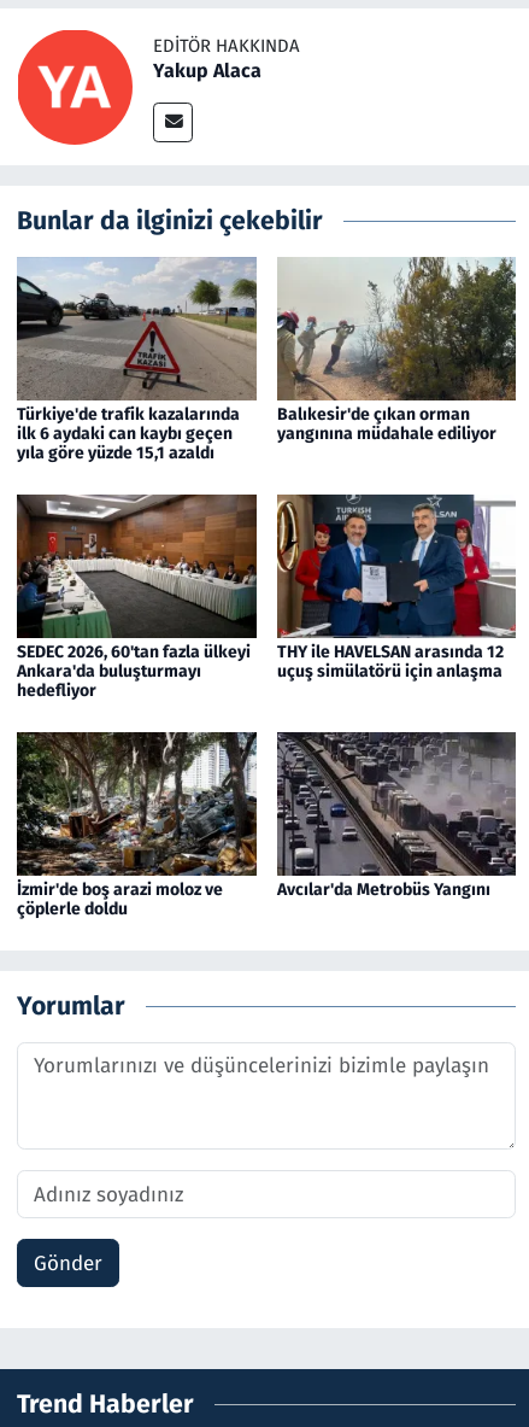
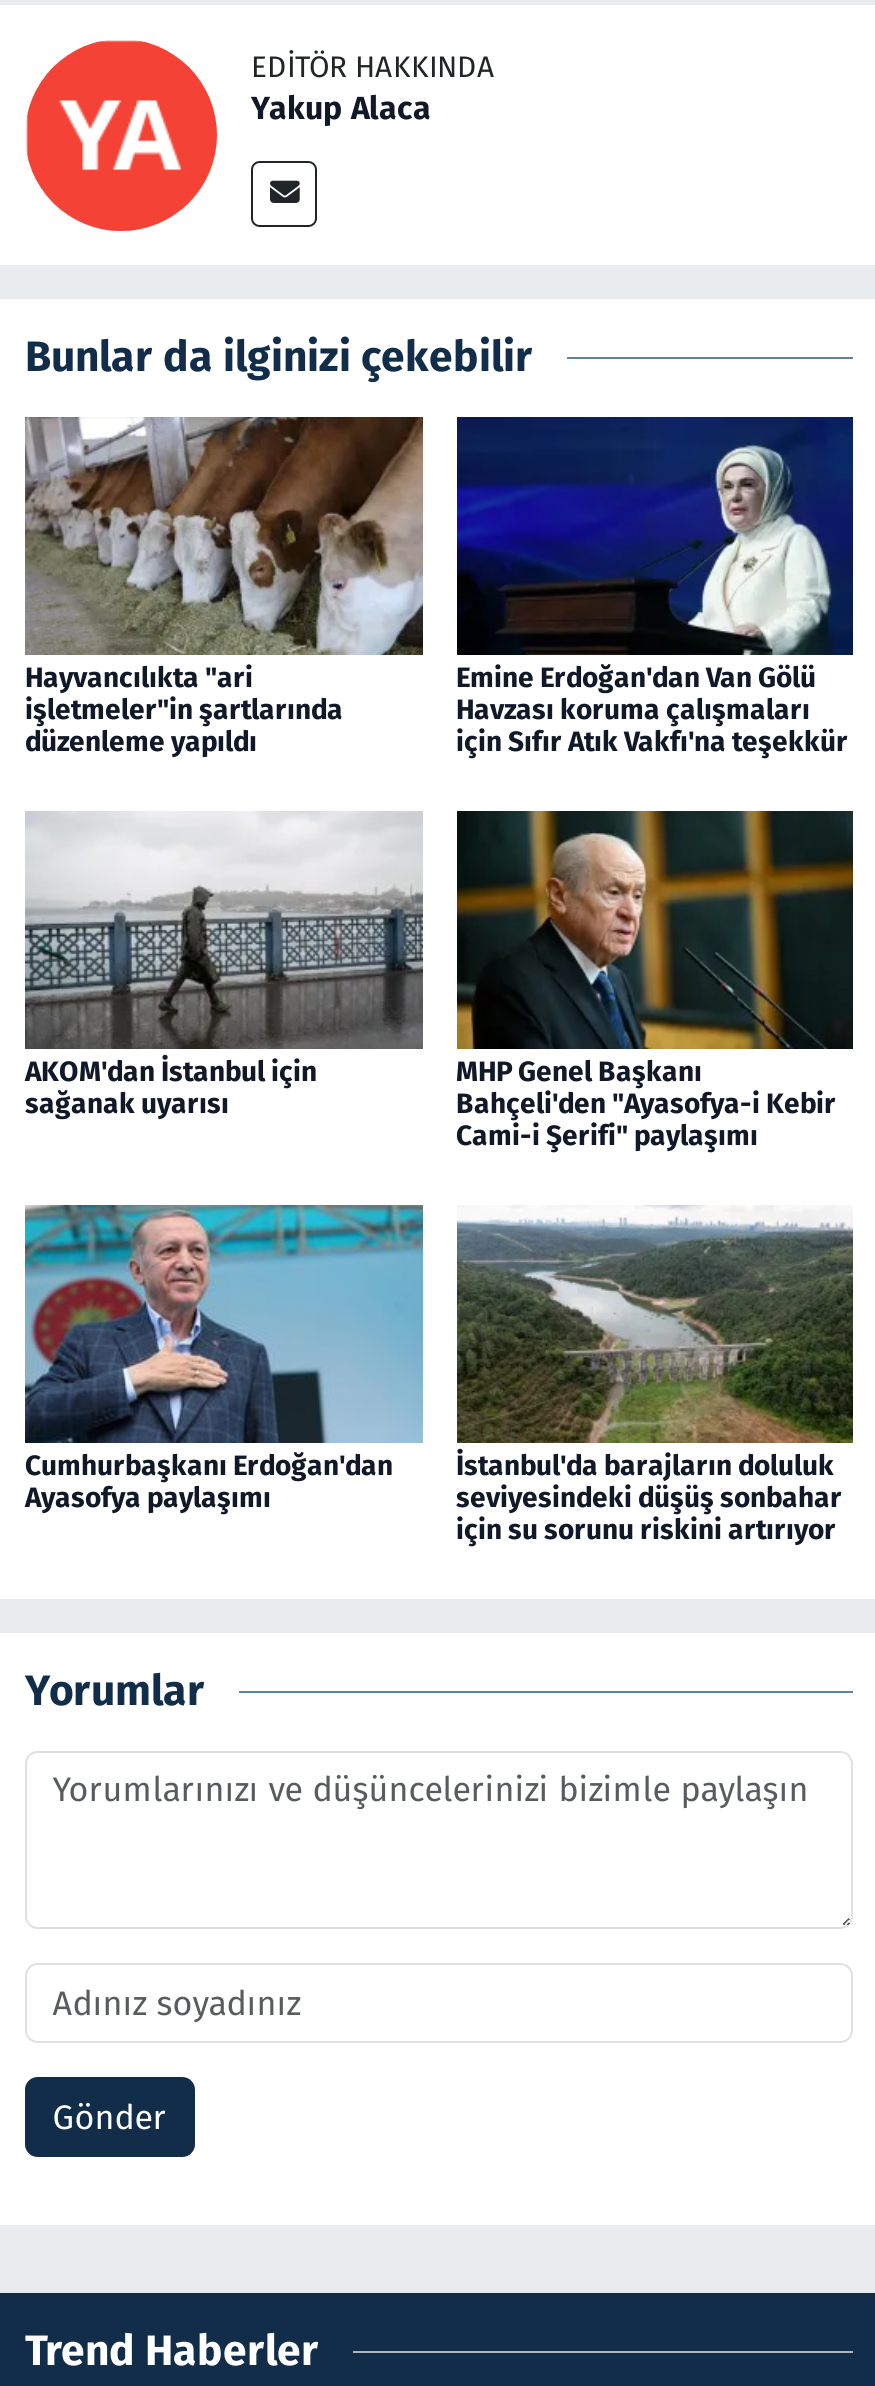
- [image]
- Türkiye'de trafik kazalarında
- ilk 6 aydaki can kaybı geçen
- yıla göre yüzde 15,1 azaldı
+ [image]
+ Hayvancılıkta "ari
+ işletmeler"in şartlarında
+ düzenleme yapıldı

- [image]
- Balıkesir'de çıkan orman
- yangınına müdahale ediliyor
+ [image]
+ Emine Erdoğan'dan Van Gölü
+ Havzası koruma çalışmaları
+ için Sıfır Atık Vakfı'na teşekkür

- [image]
- SEDEC 2026, 60'tan fazla ülkeyi
- Ankara'da buluşturmayı
- hedefliyor
+ [image]
+ AKOM'dan İstanbul için
+ sağanak uyarısı

- [image]
- THY ile HAVELSAN arasında 12
- uçuş simülatörü için anlaşma
+ [image]
+ MHP Genel Başkanı
+ Bahçeli'den "Ayasofya-i Kebir
+ Cami-i Şerifi" paylaşımı

- [image]
- İzmir'de boş arazi moloz ve
- çöplerle doldu
+ [image]
+ Cumhurbaşkanı Erdoğan'dan
+ Ayasofya paylaşımı

- [image]
- Avcılar'da Metrobüs Yangını
+ [image]
+ İstanbul'da barajların doluluk
+ seviyesindeki düşüş sonbahar
+ için su sorunu riskini artırıyor
